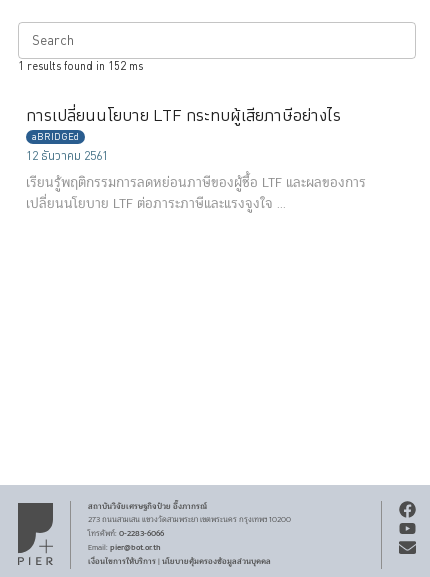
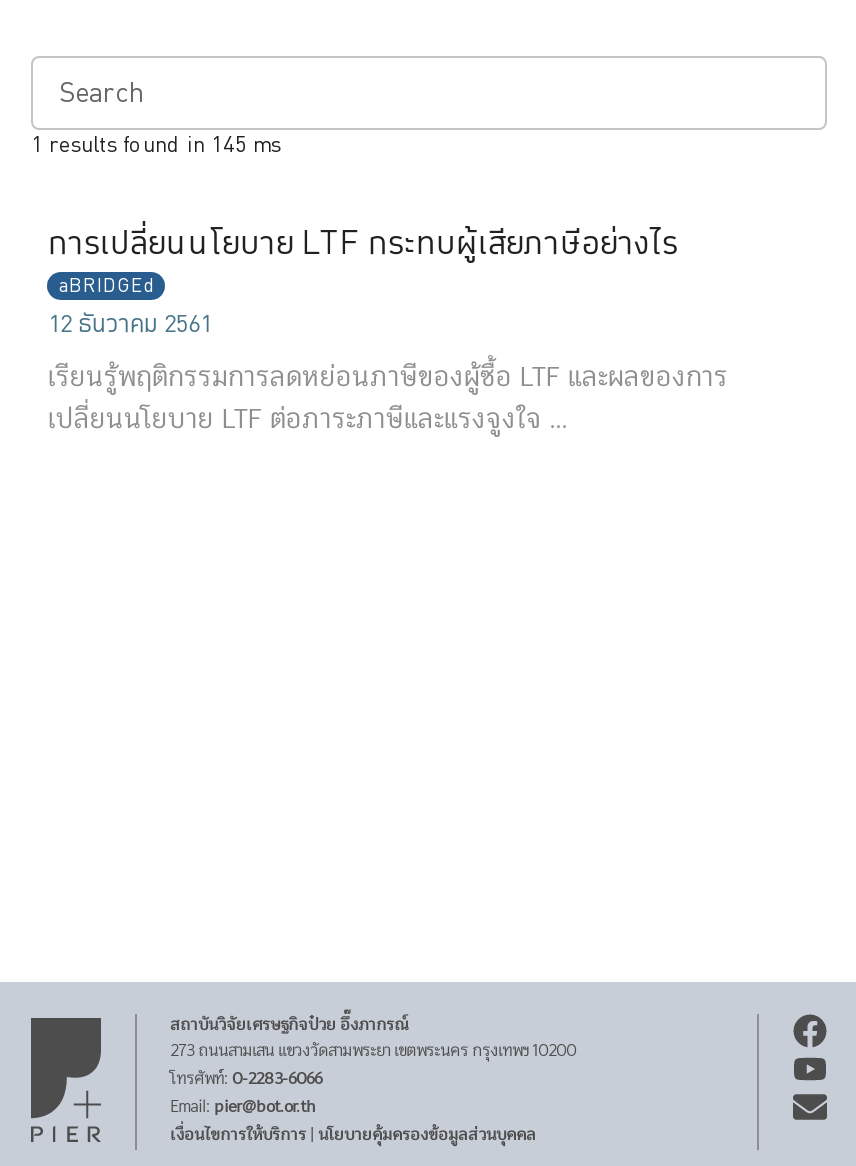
- 1 results found in 152 ms
+ 1 results found in 145 ms
